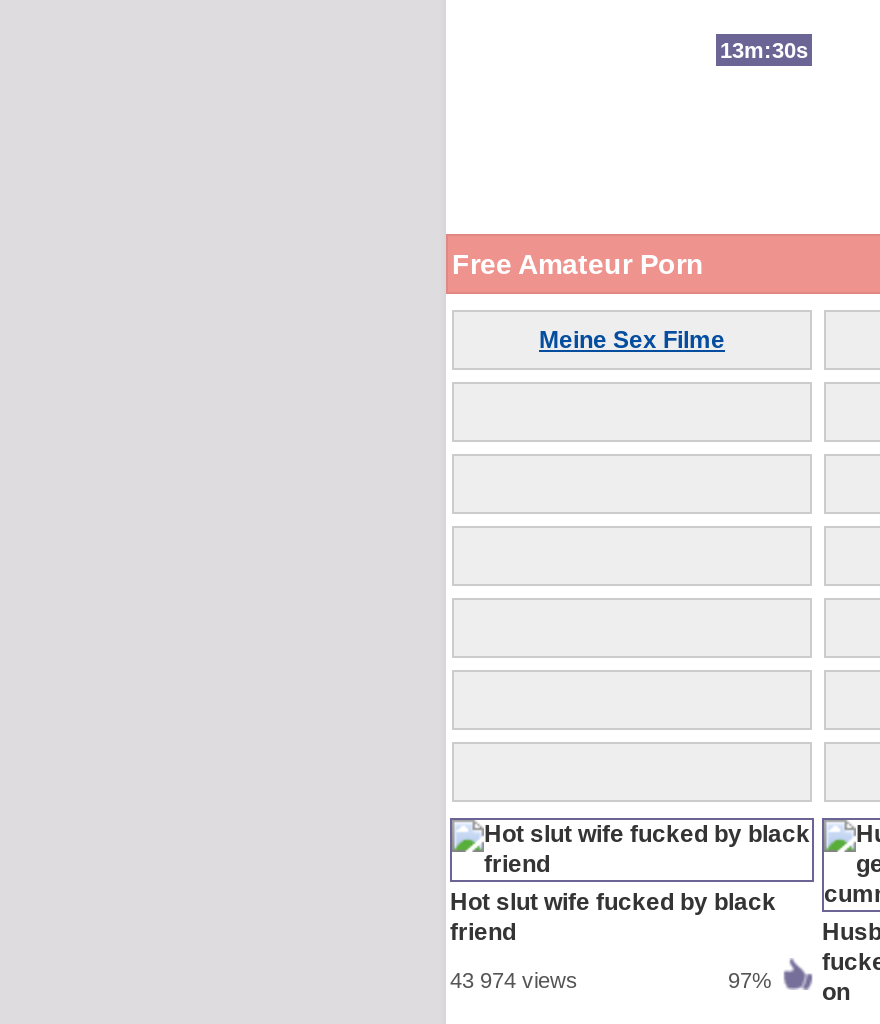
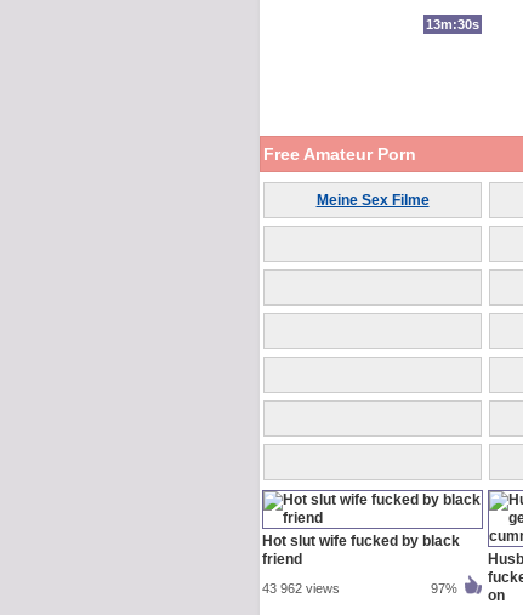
- 43 974 views
+ 43 962 views
